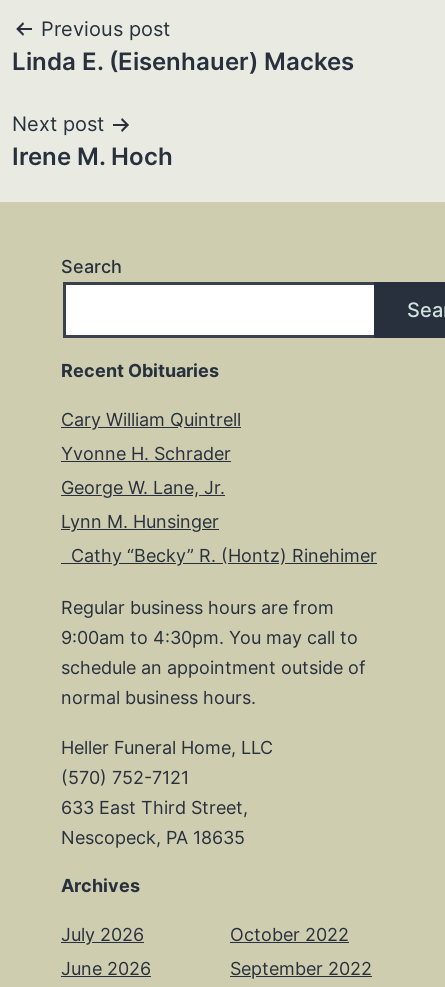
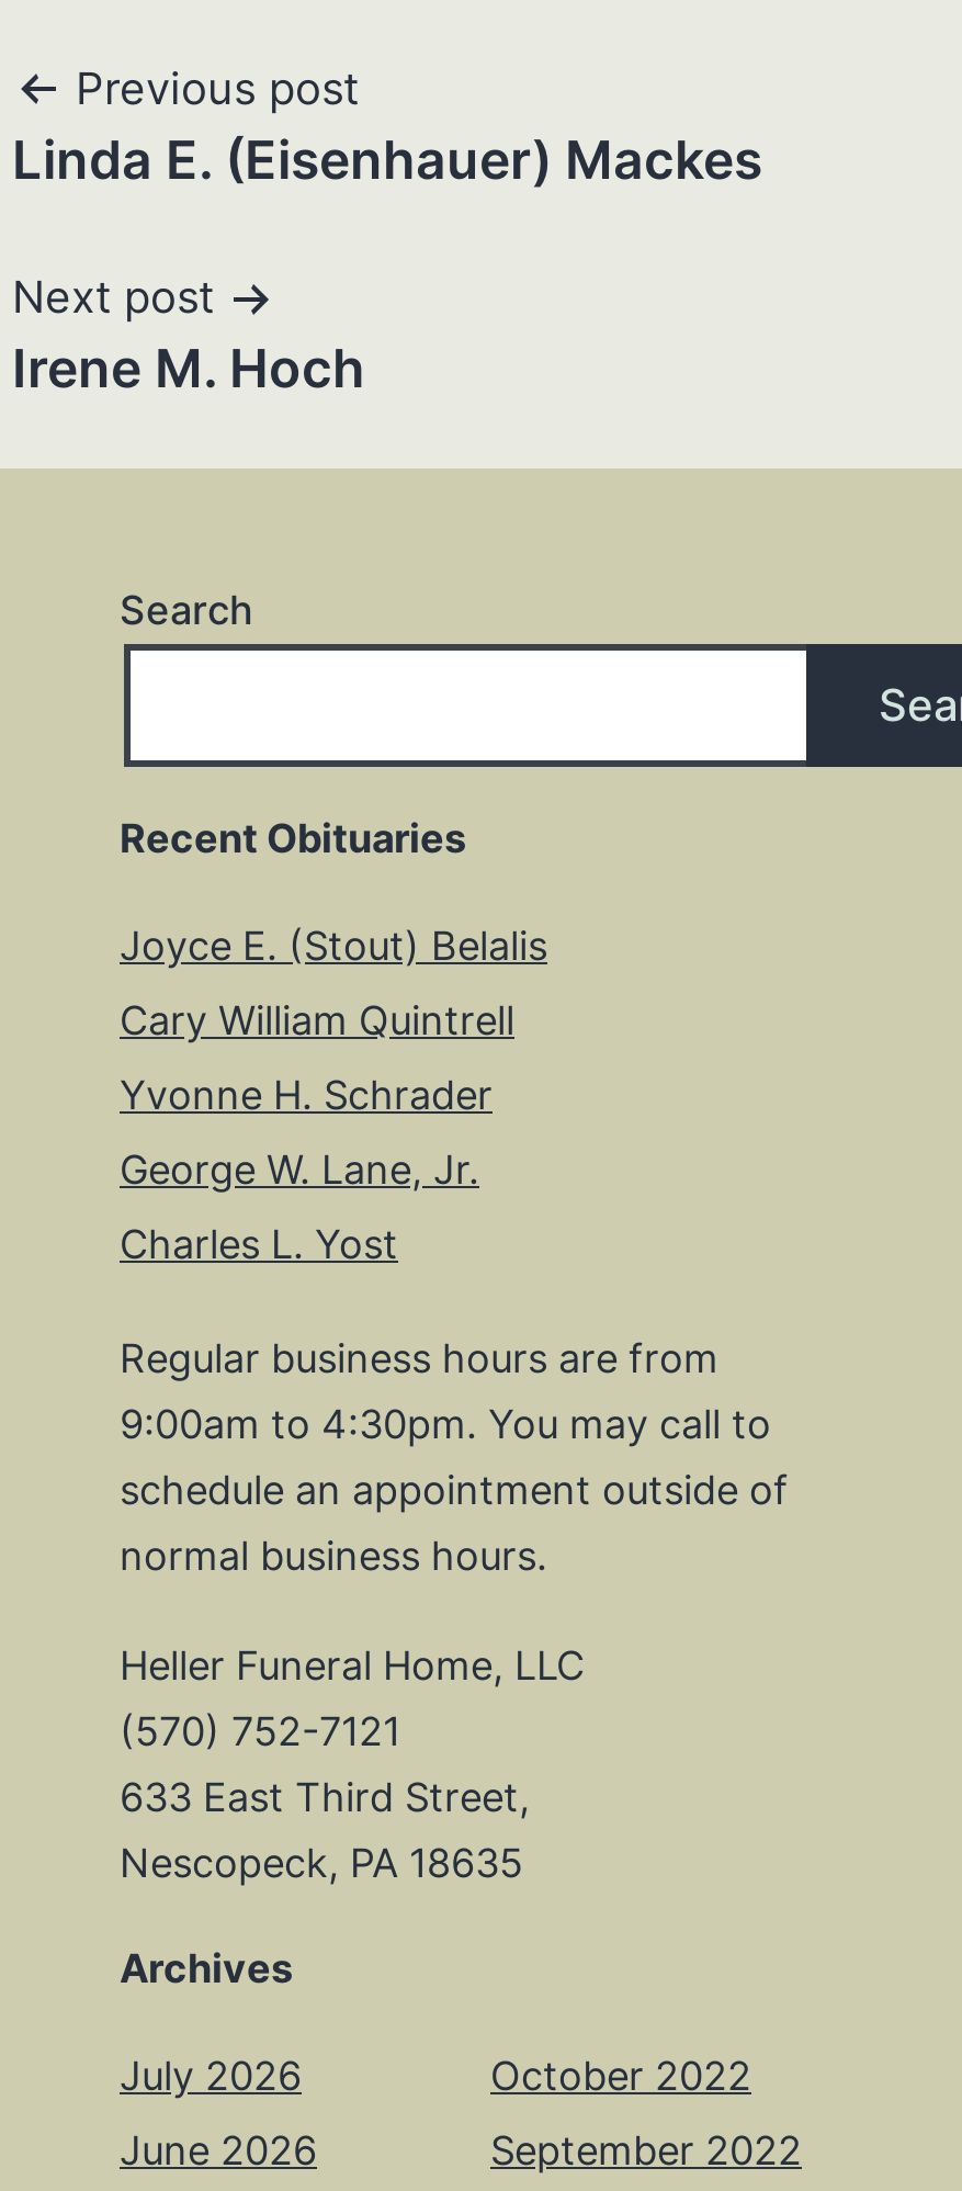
+ Joyce E. (Stout) Belalis

moved down: Cary William Quintrell | Yvonne H. Schrader | George W. Lane, Jr.

- Lynn M. Hunsinger
- Cathy “Becky” R. (Hontz) Rinehimer
+ Charles L. Yost
